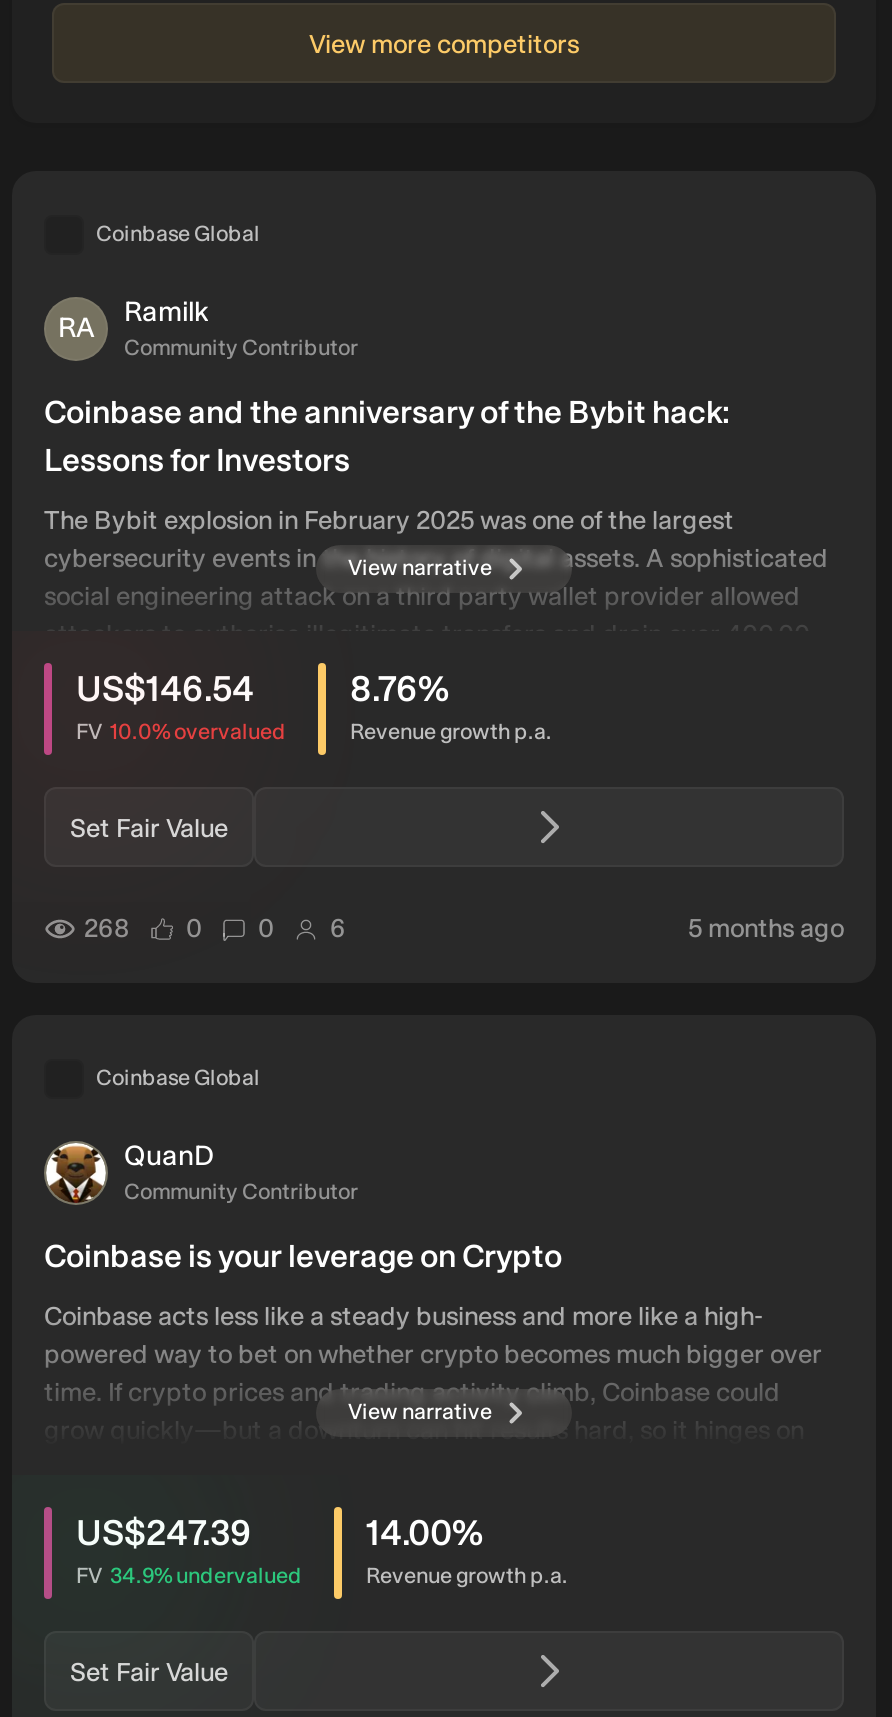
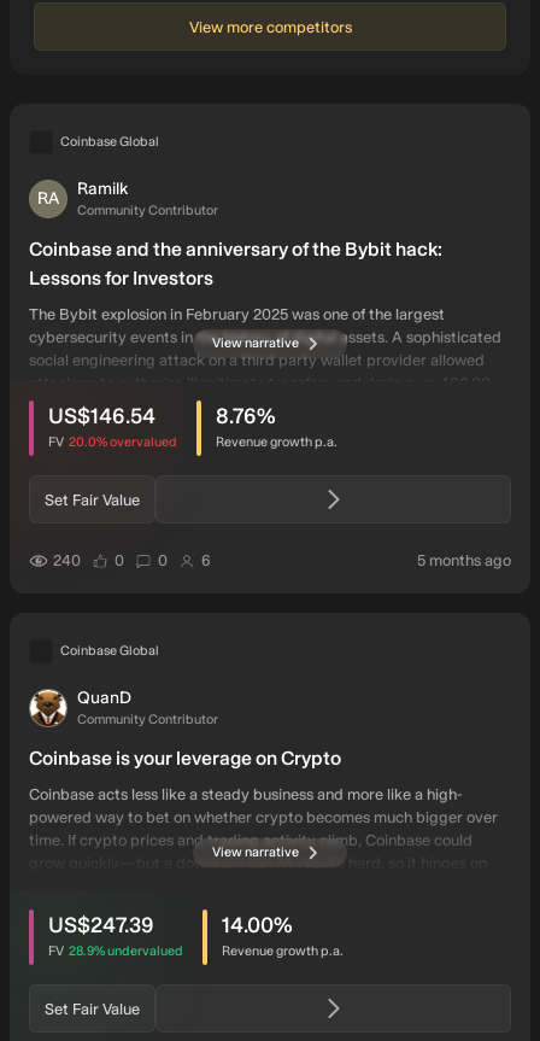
- FV 10.0% overvalued
+ FV 20.0% overvalued

- 268
+ 240

- FV 34.9% undervalued
+ FV 28.9% undervalued
